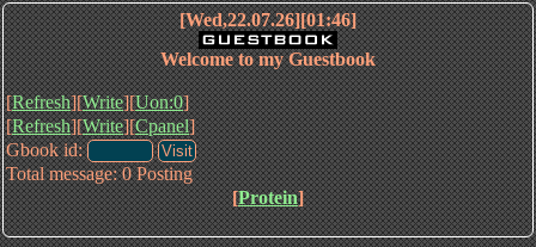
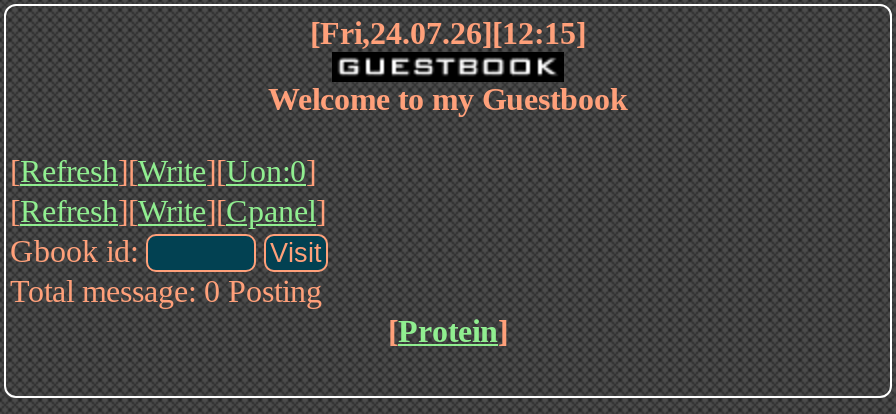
- [Wed,22.07.26][01:46]
+ [Fri,24.07.26][12:15]
